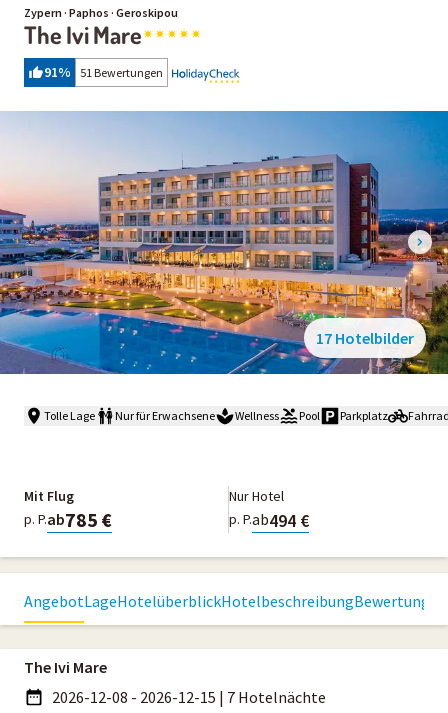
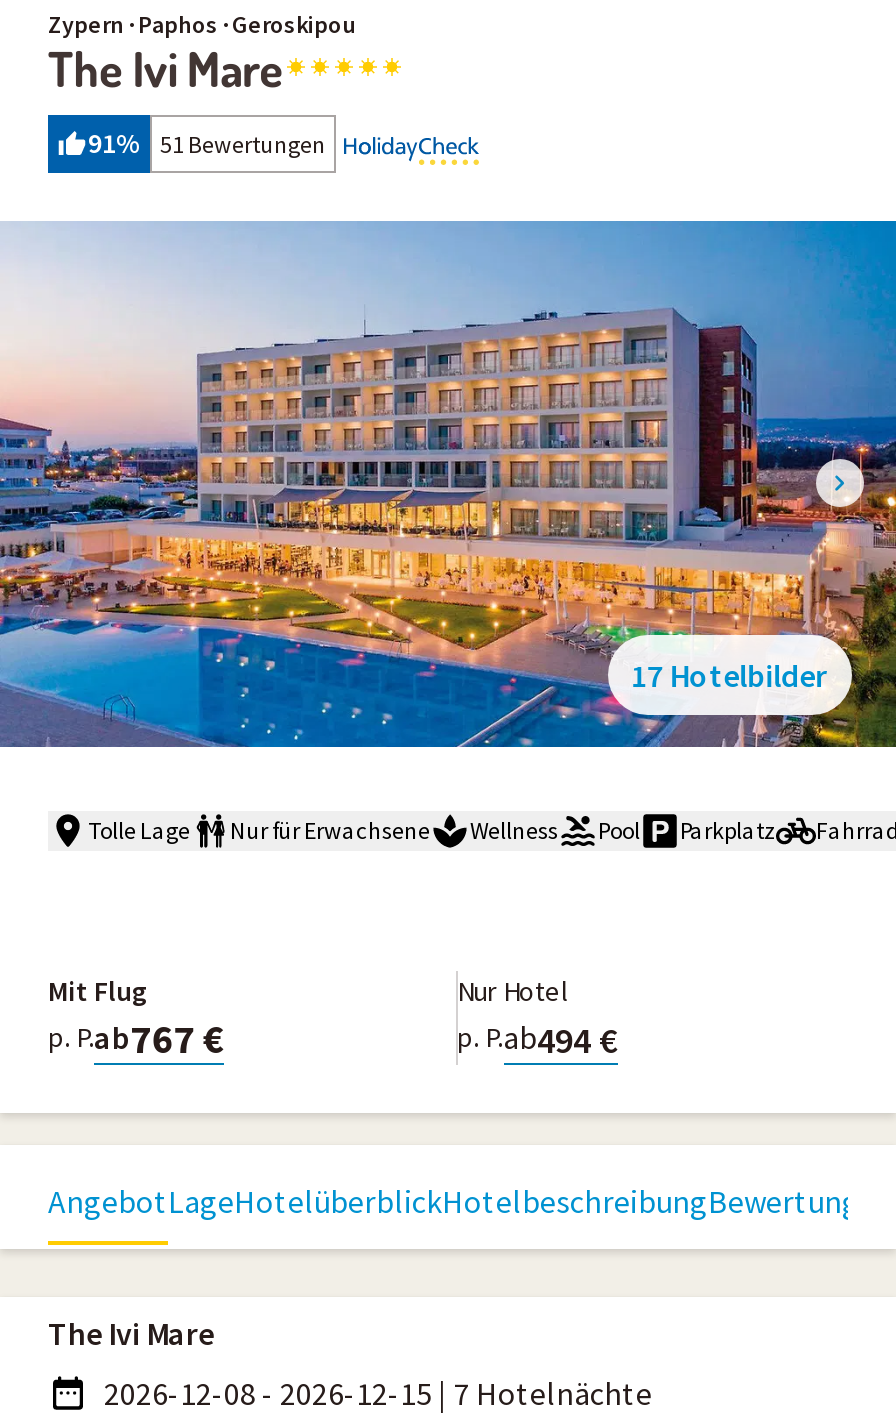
- p. P.ab785 €
+ p. P.ab767 €
